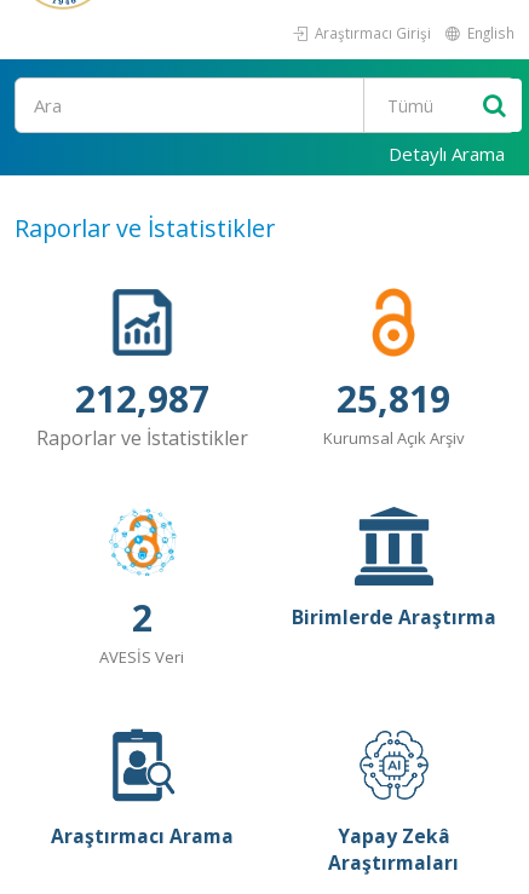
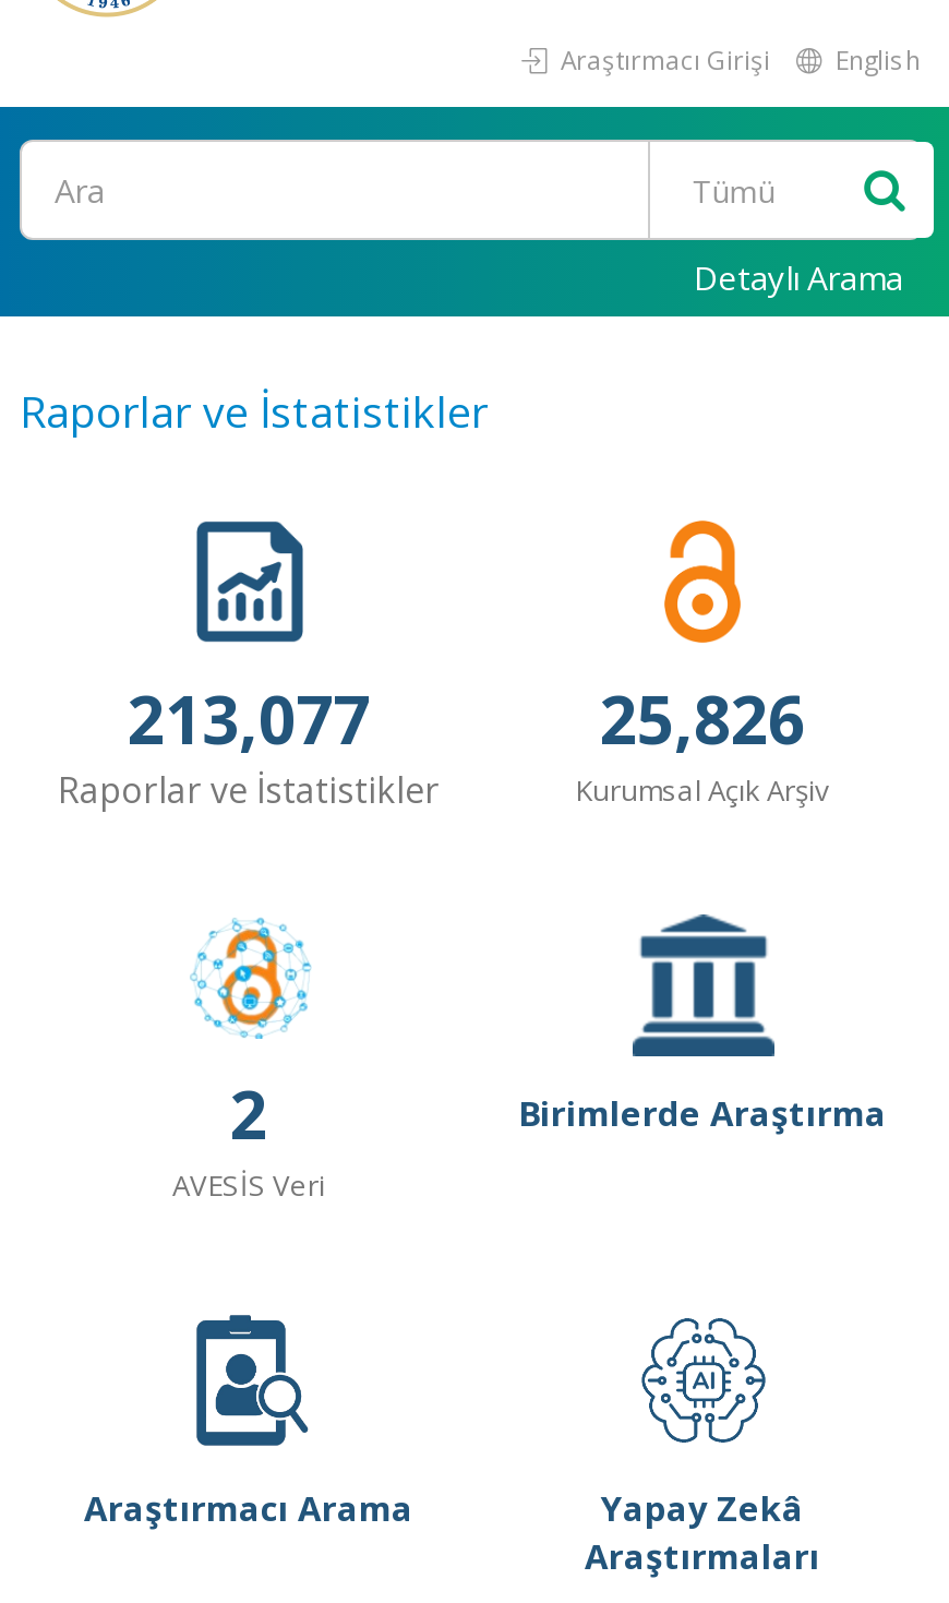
- 212,987
+ 213,077

- 25,819
+ 25,826
